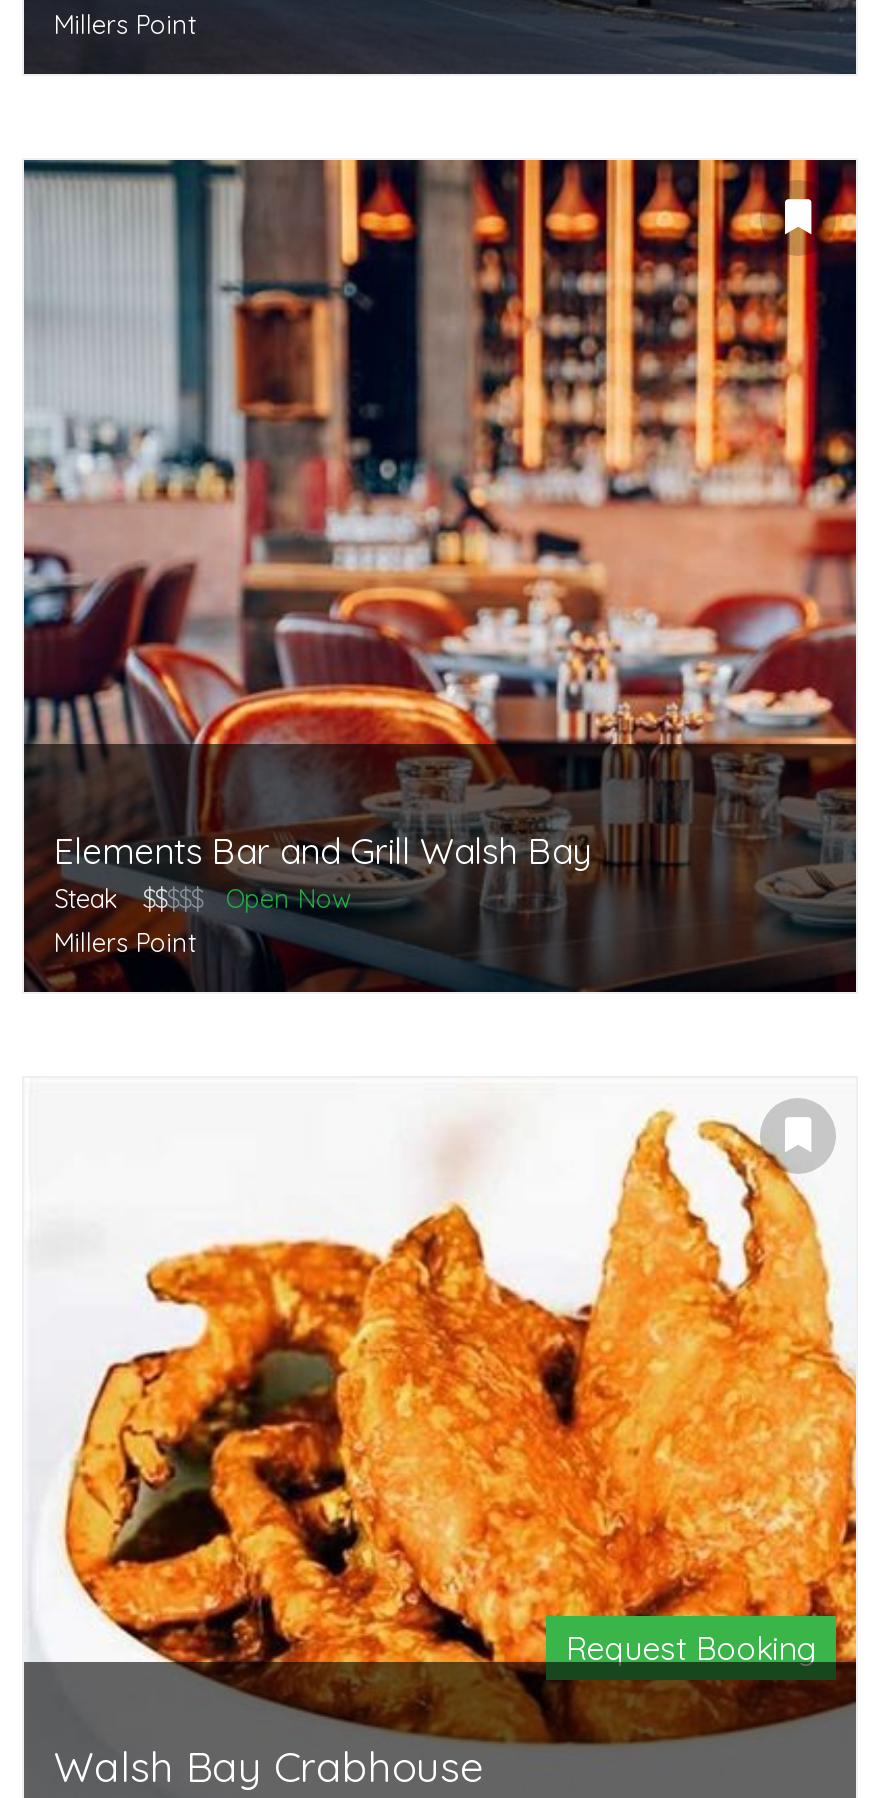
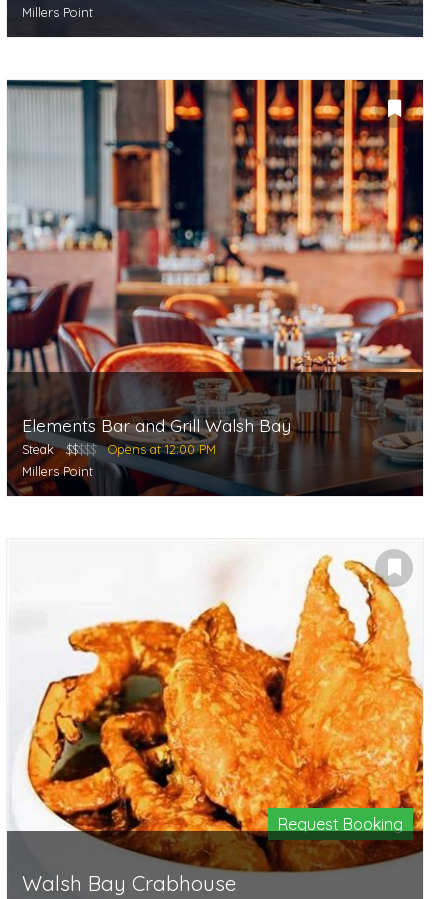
- Open Now
+ Opens at 12:00 PM
